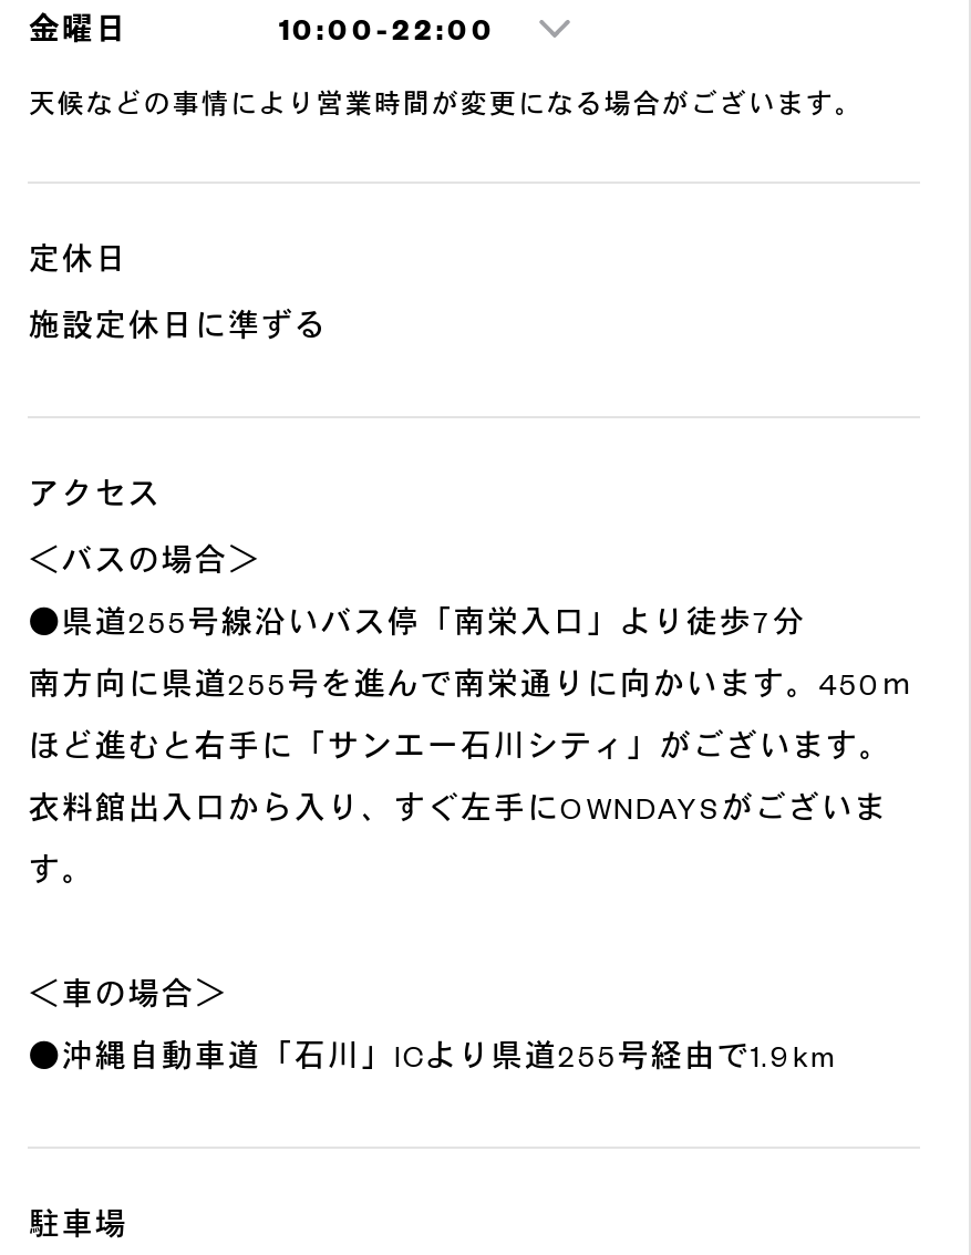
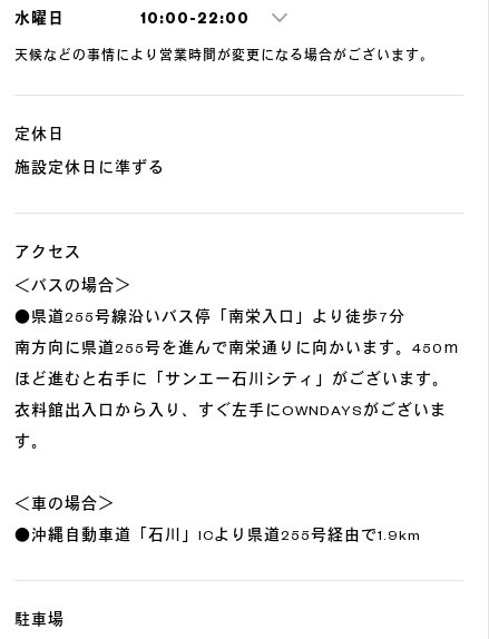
- 金曜日
+ 水曜日
